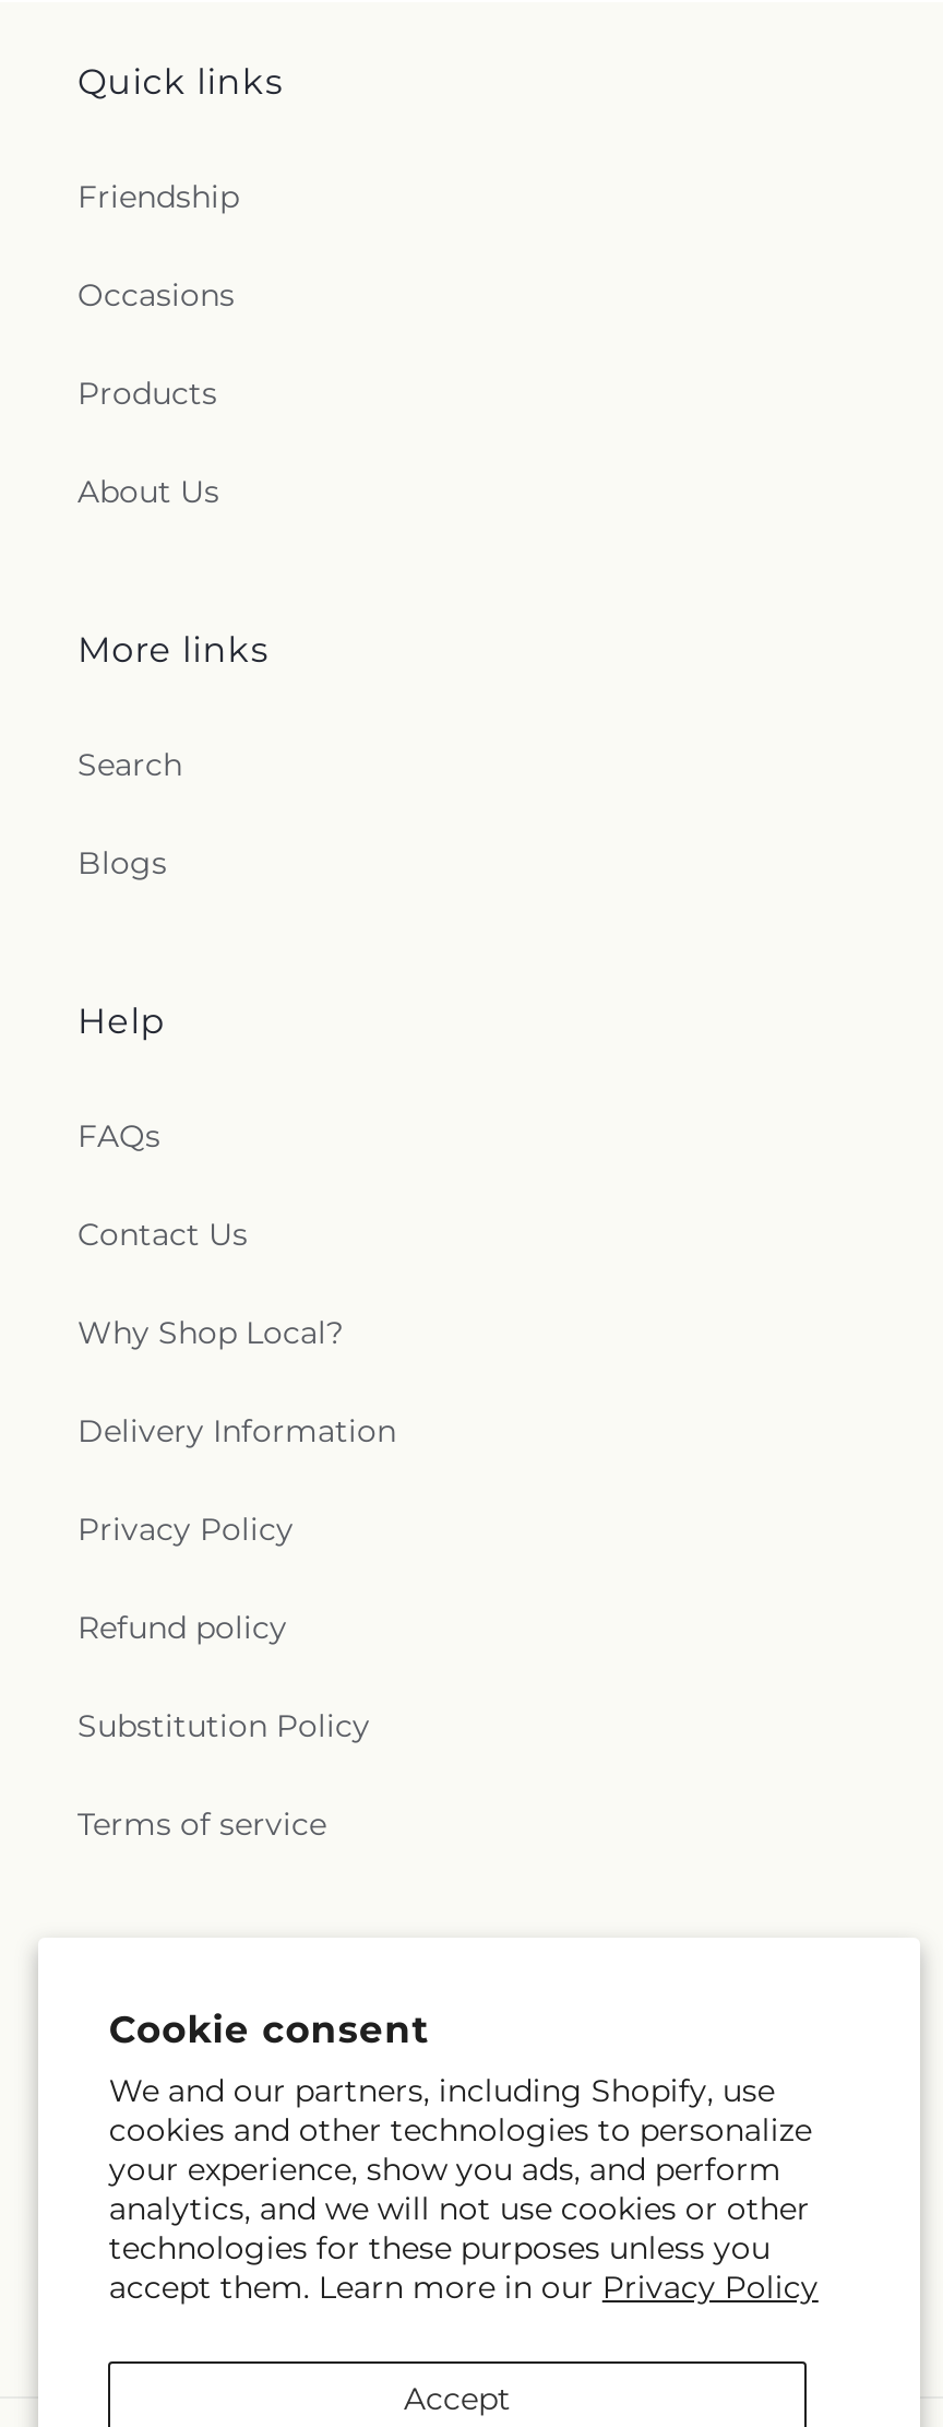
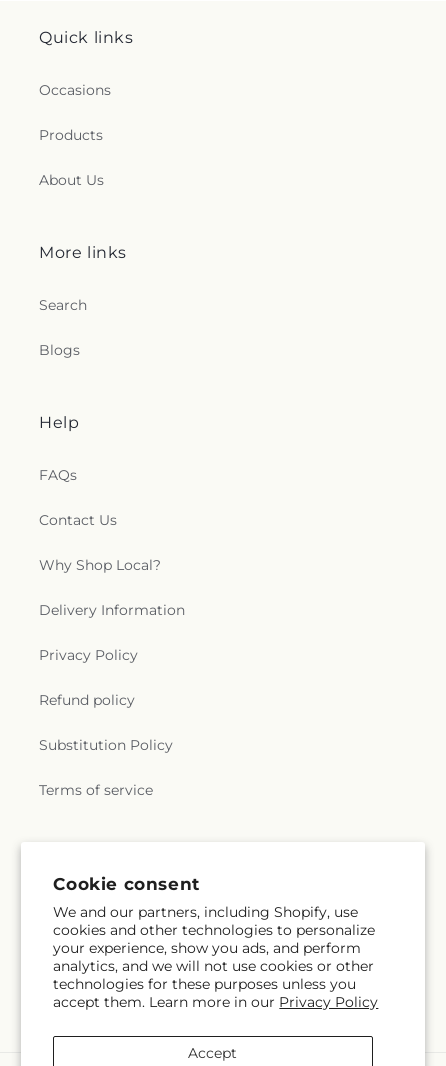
- Friendship
